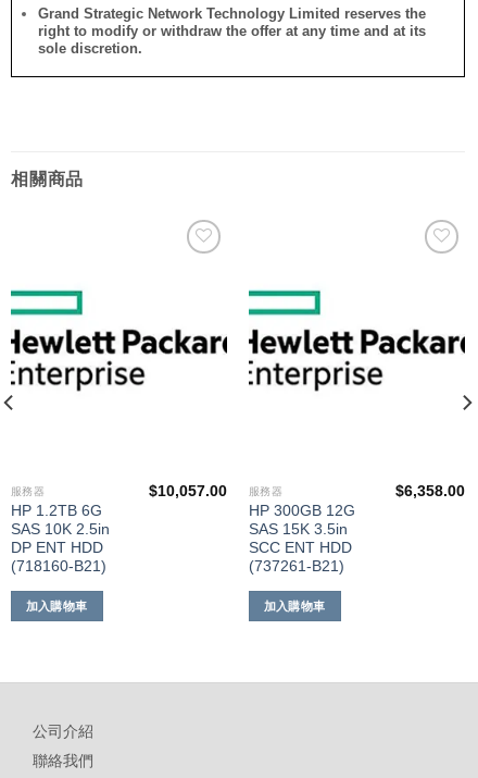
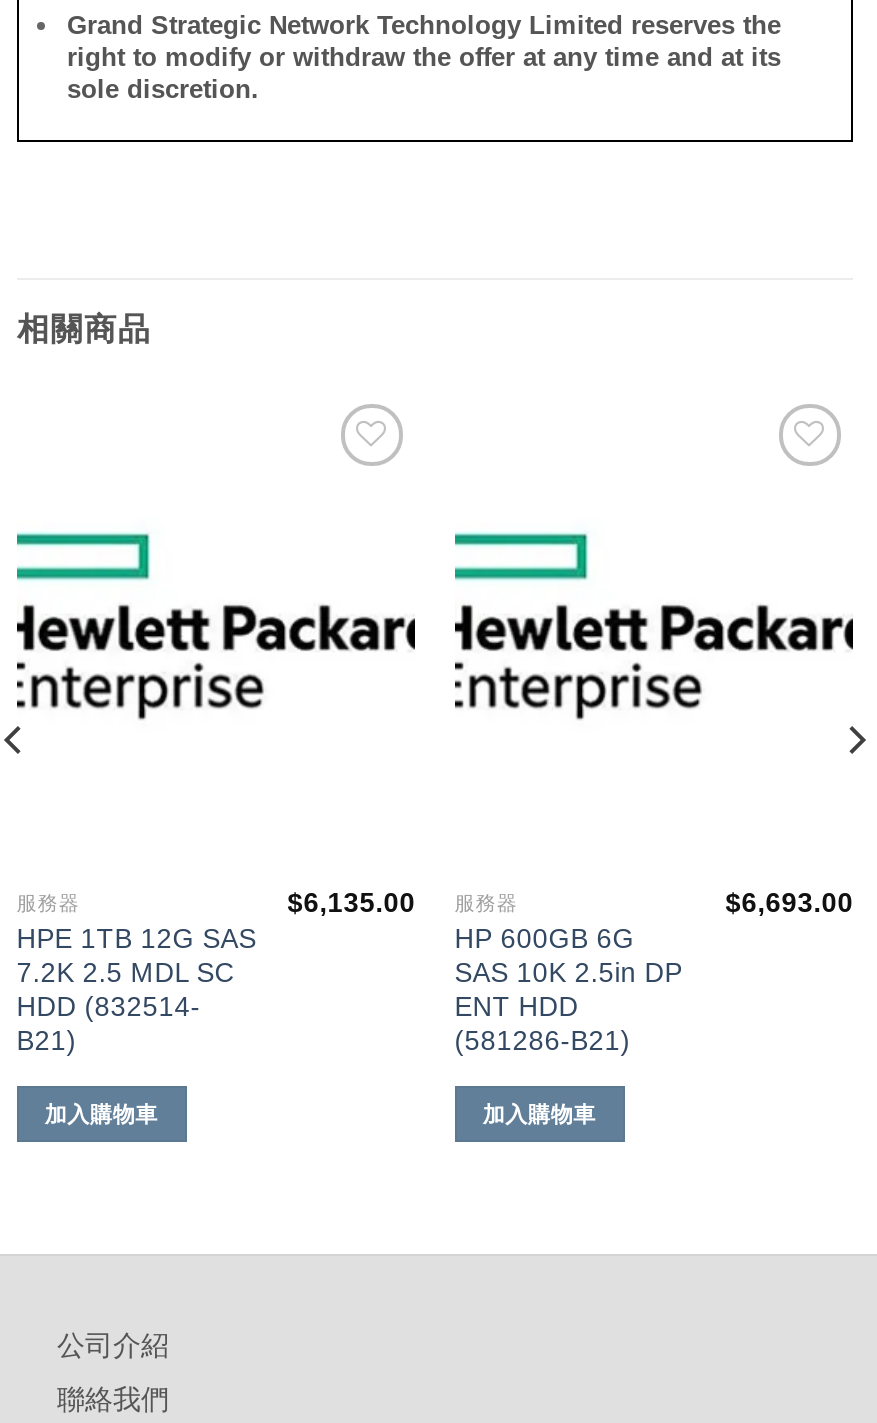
- $10,057.00 服務器
+ $6,135.00 服務器

- $6,358.00
+ $6,693.00

- HP 1.2TB 6G
- SAS 10K 2.5in
- DP ENT HDD
- (718160-B21)
+ HPE 1TB 12G SAS
+ 7.2K 2.5 MDL SC
+ HDD (832514-
+ B21)

- HP 300GB 12G
- SAS 15K 3.5in
- SCC ENT HDD
- (737261-B21)
+ HP 600GB 6G
+ SAS 10K 2.5in DP
+ ENT HDD
+ (581286-B21)
